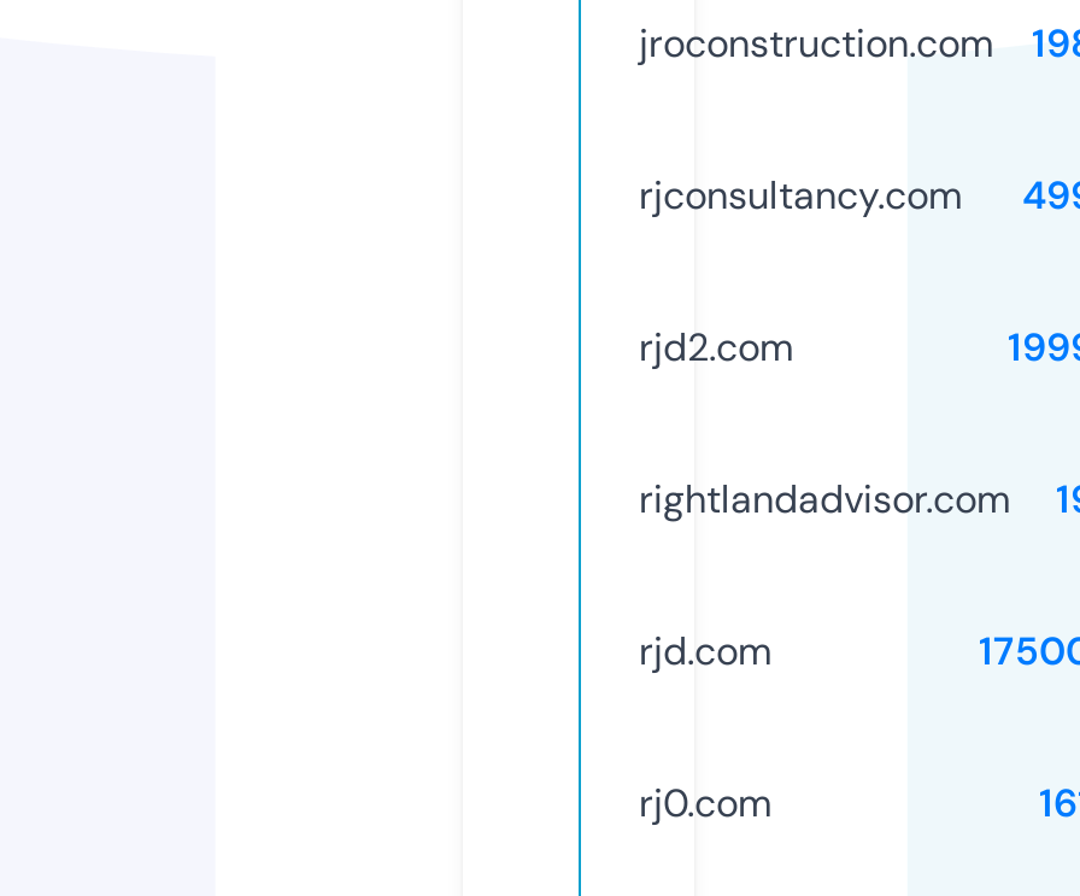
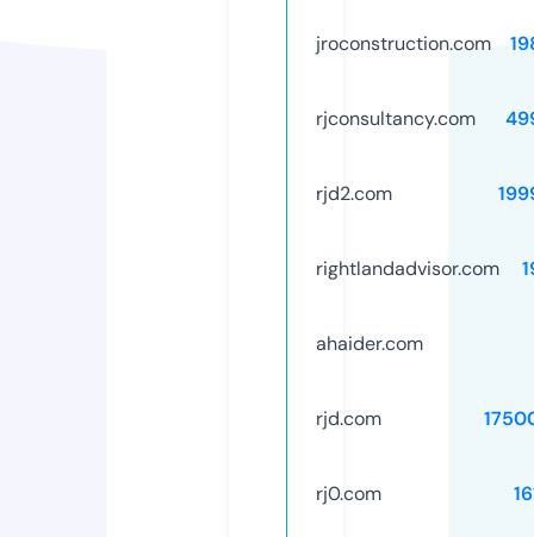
+ ahaider.com
